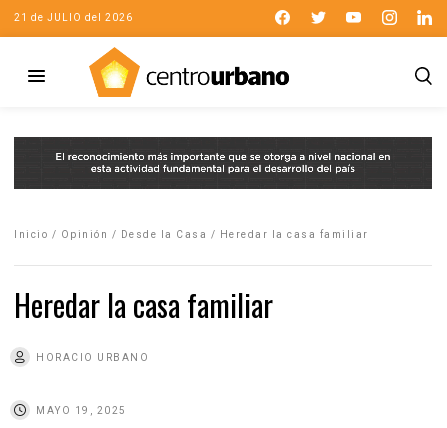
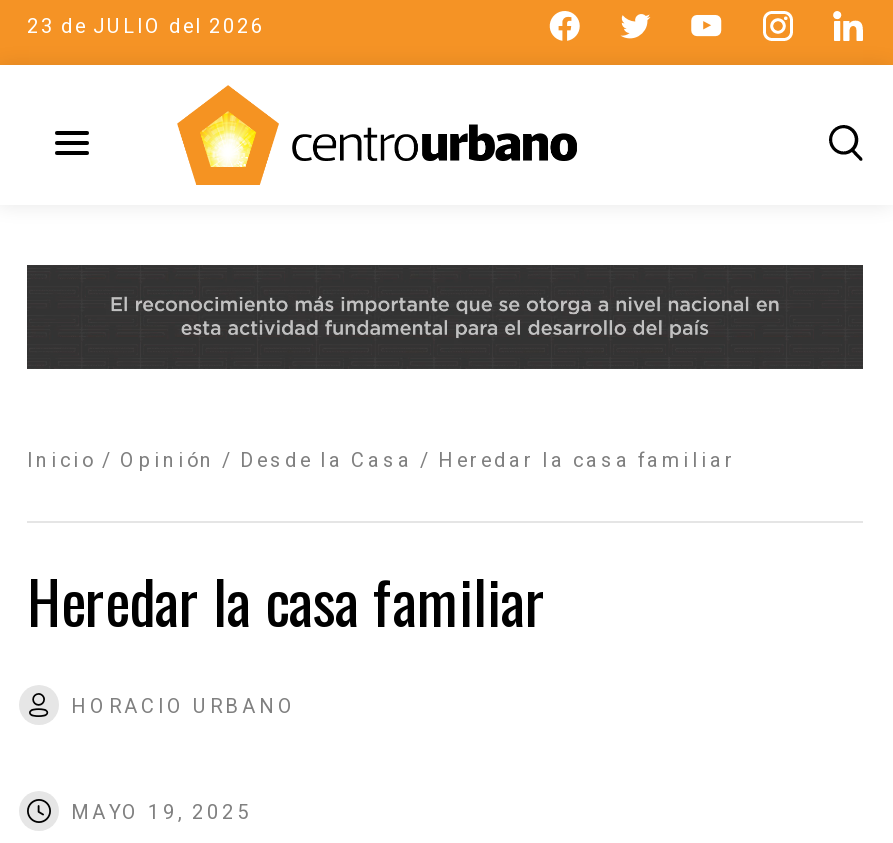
- 21 de JULIO del 2026
+ 23 de JULIO del 2026
